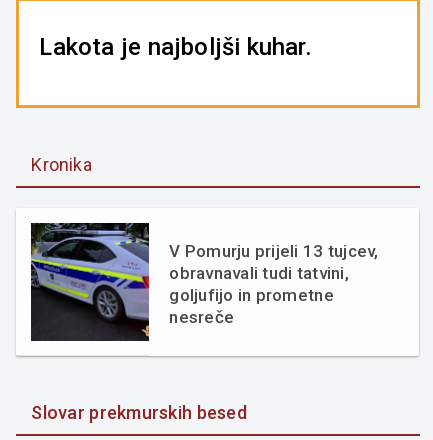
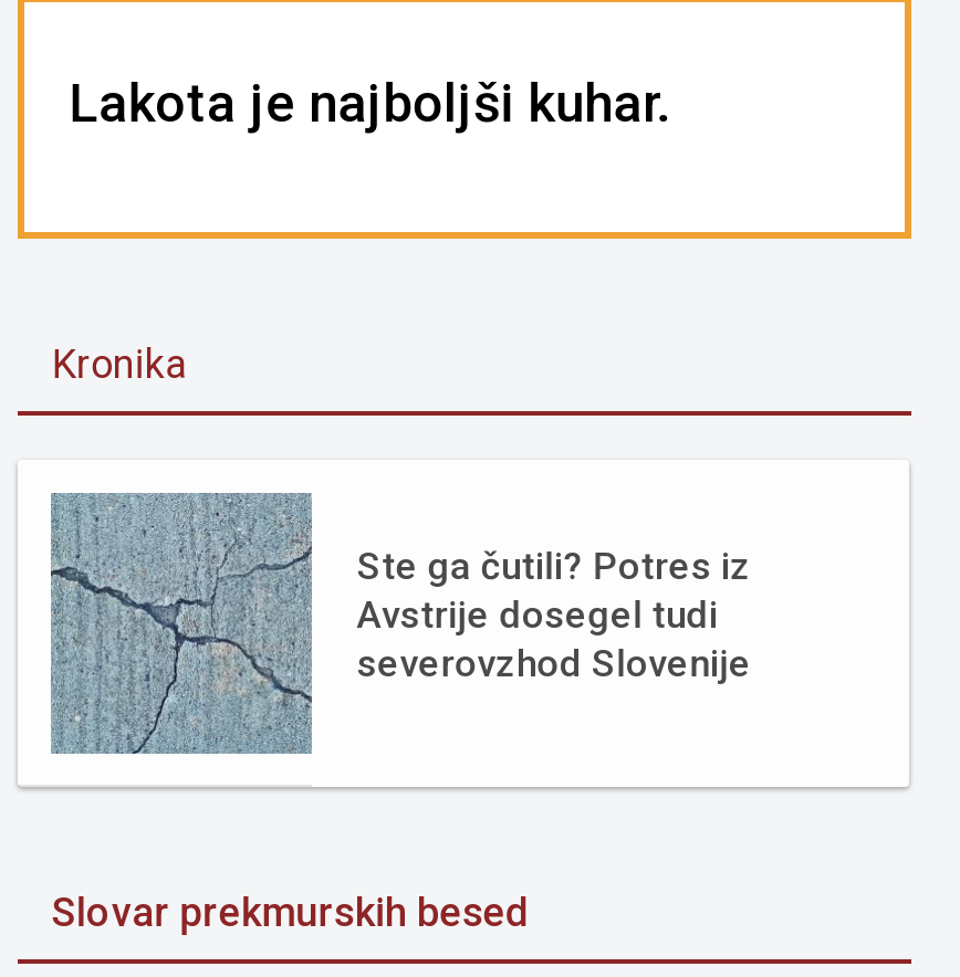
- [image]
- V Pomurju prijeli 13 tujcev,
- obravnavali tudi tatvini,
- goljufijo in prometne
- nesreče
+ [image]
+ Ste ga čutili? Potres iz
+ Avstrije dosegel tudi
+ severovzhod Slovenije
